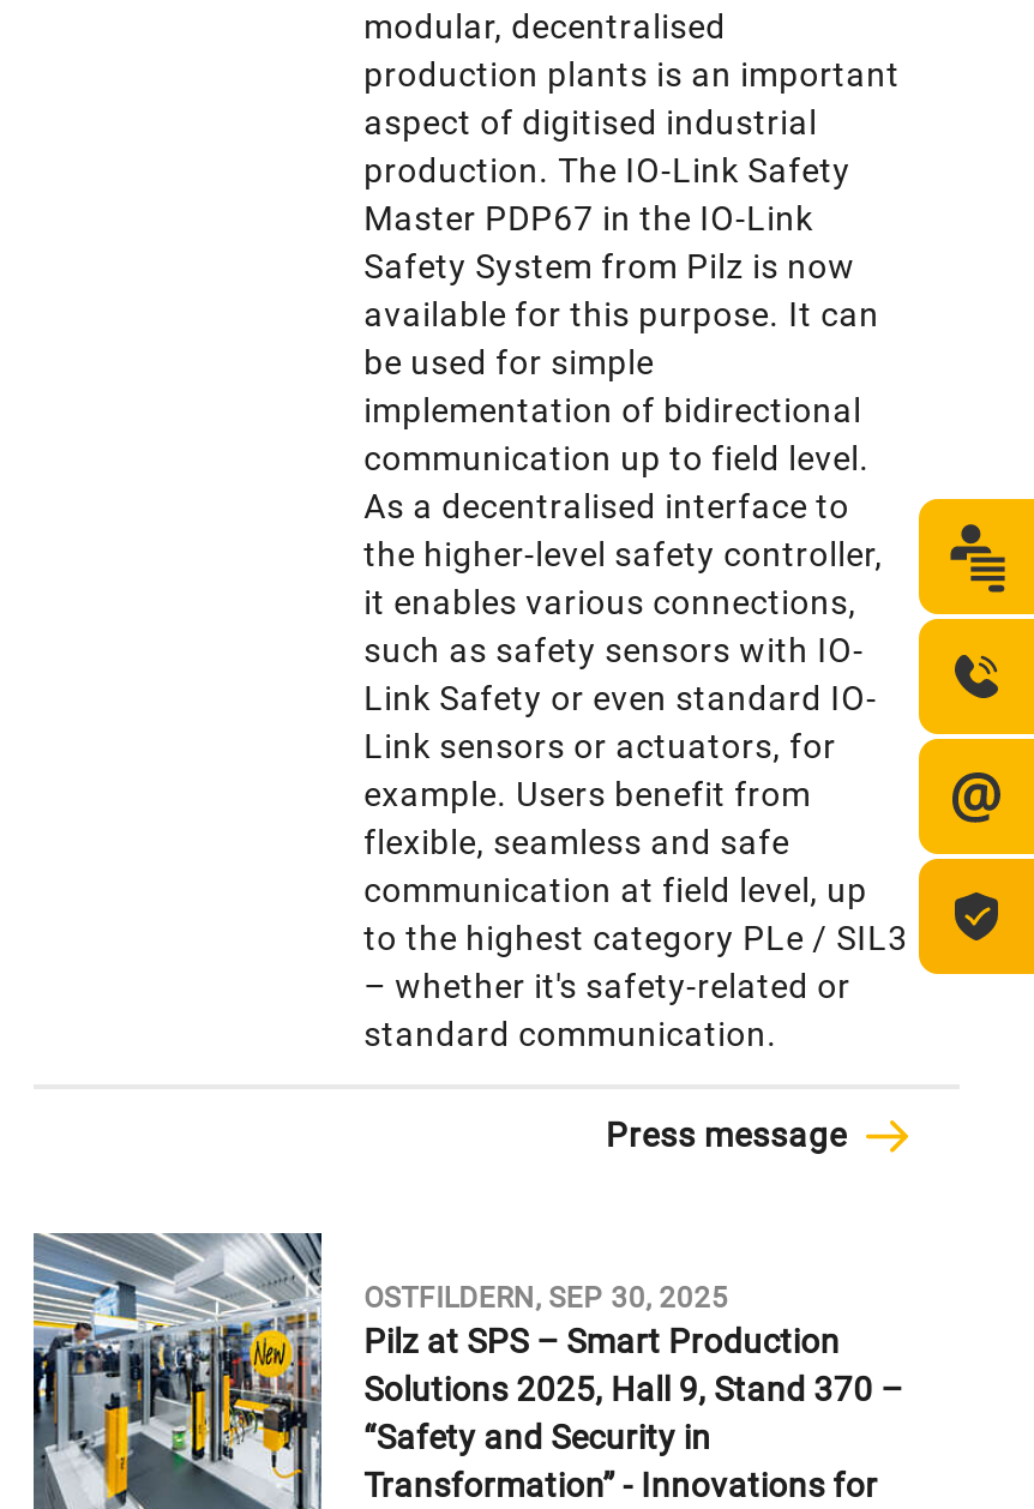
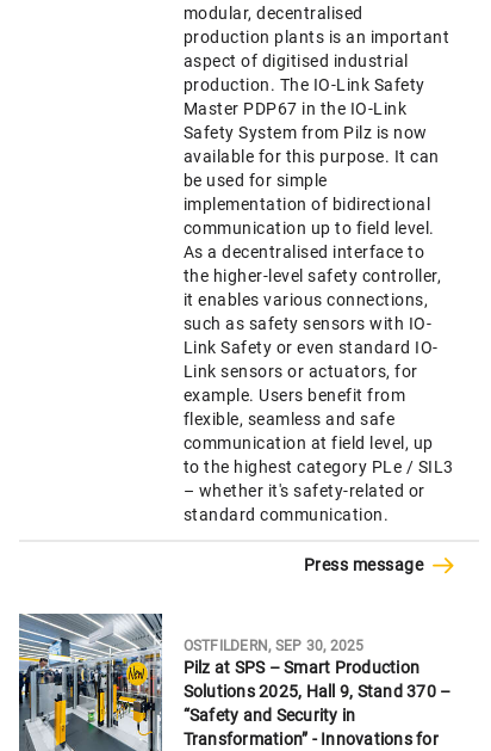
- [image]
